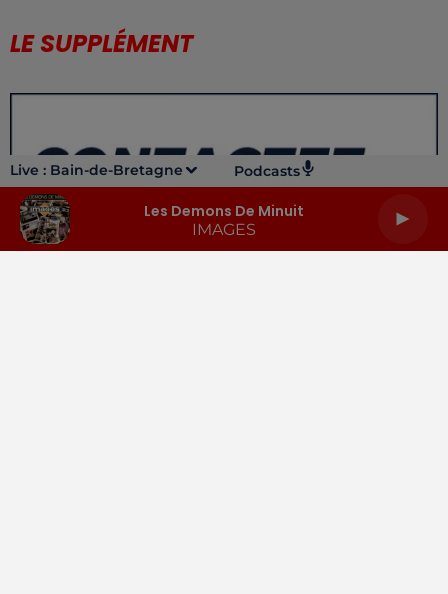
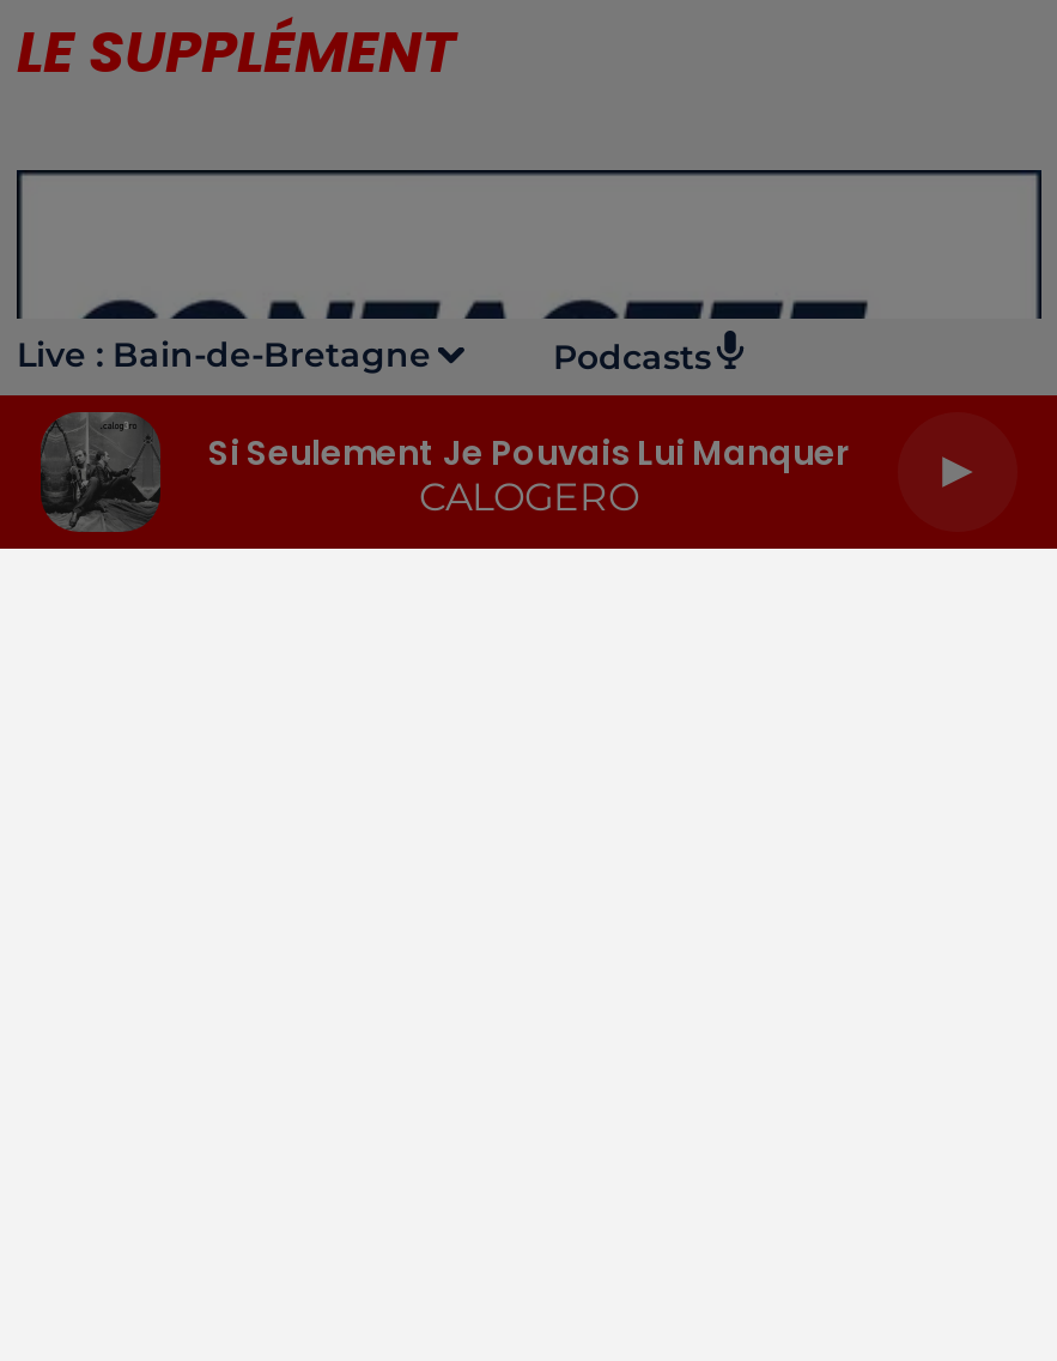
- [image]
+ [image]

- Les Demons De Minuit
- IMAGES
+ Si Seulement Je Pouvais Lui Manquer
+ CALOGERO
